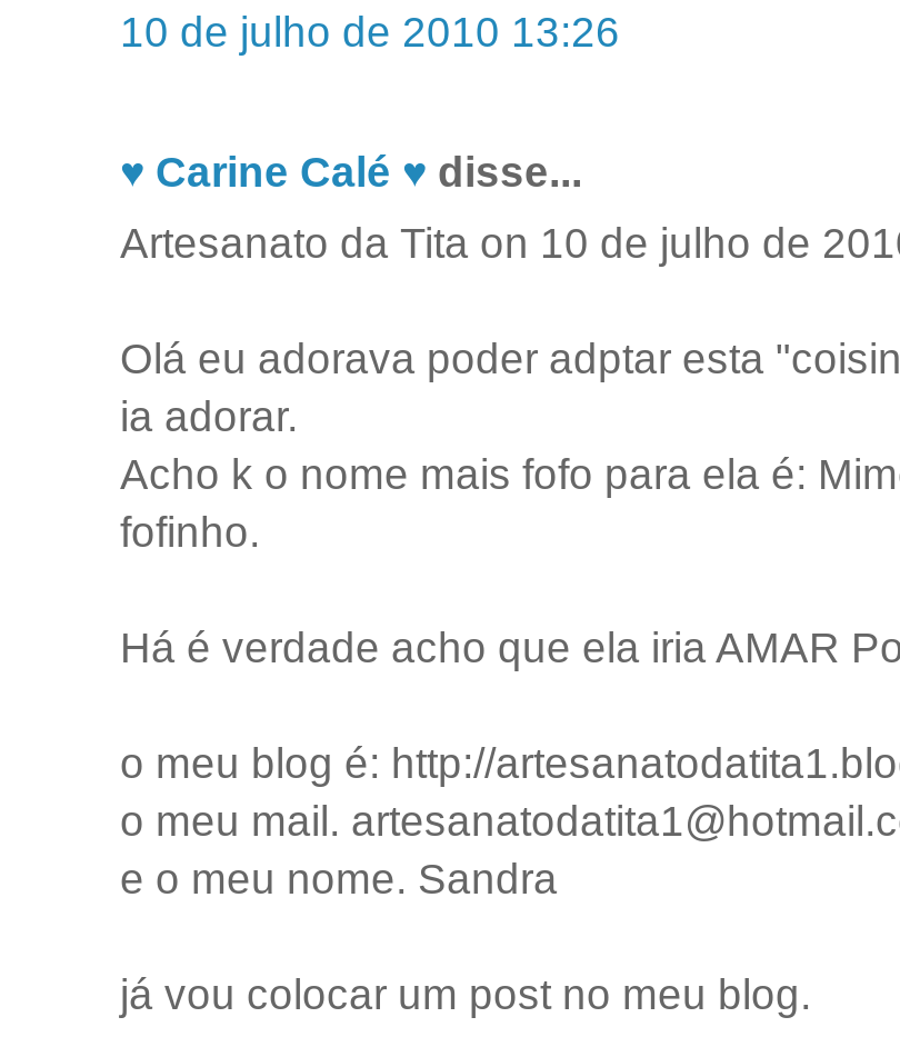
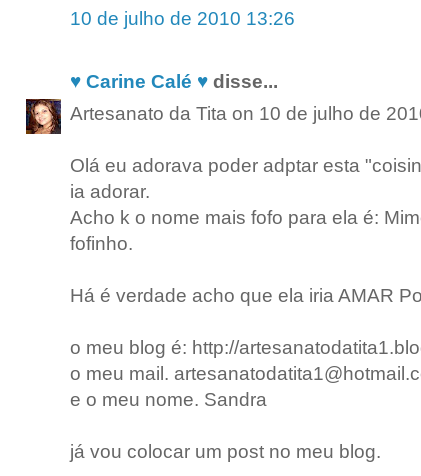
+ [image]
